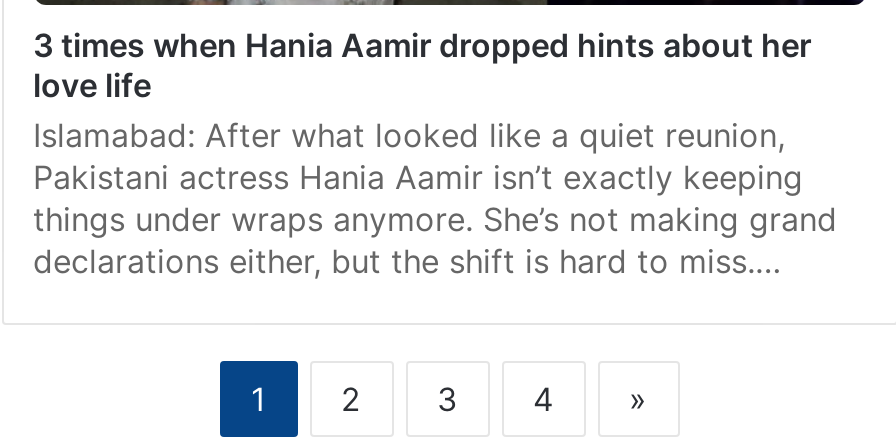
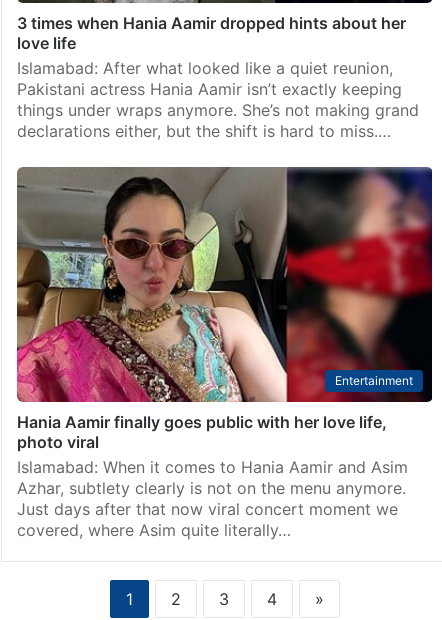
+ [image]
+ Entertainment
+ Hania Aamir finally goes public with her love life,
+ photo viral
+ Islamabad: When it comes to Hania Aamir and Asim
+ Azhar, subtlety clearly is not on the menu anymore.
+ Just days after that now viral concert moment we
+ covered, where Asim quite literally…
